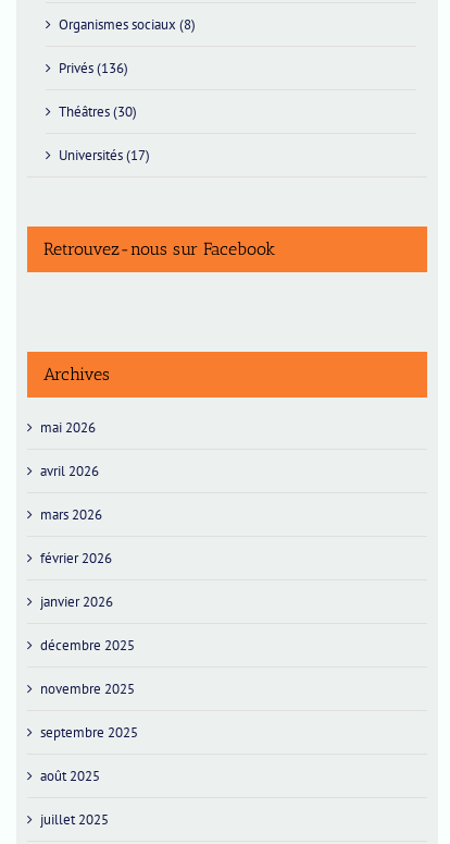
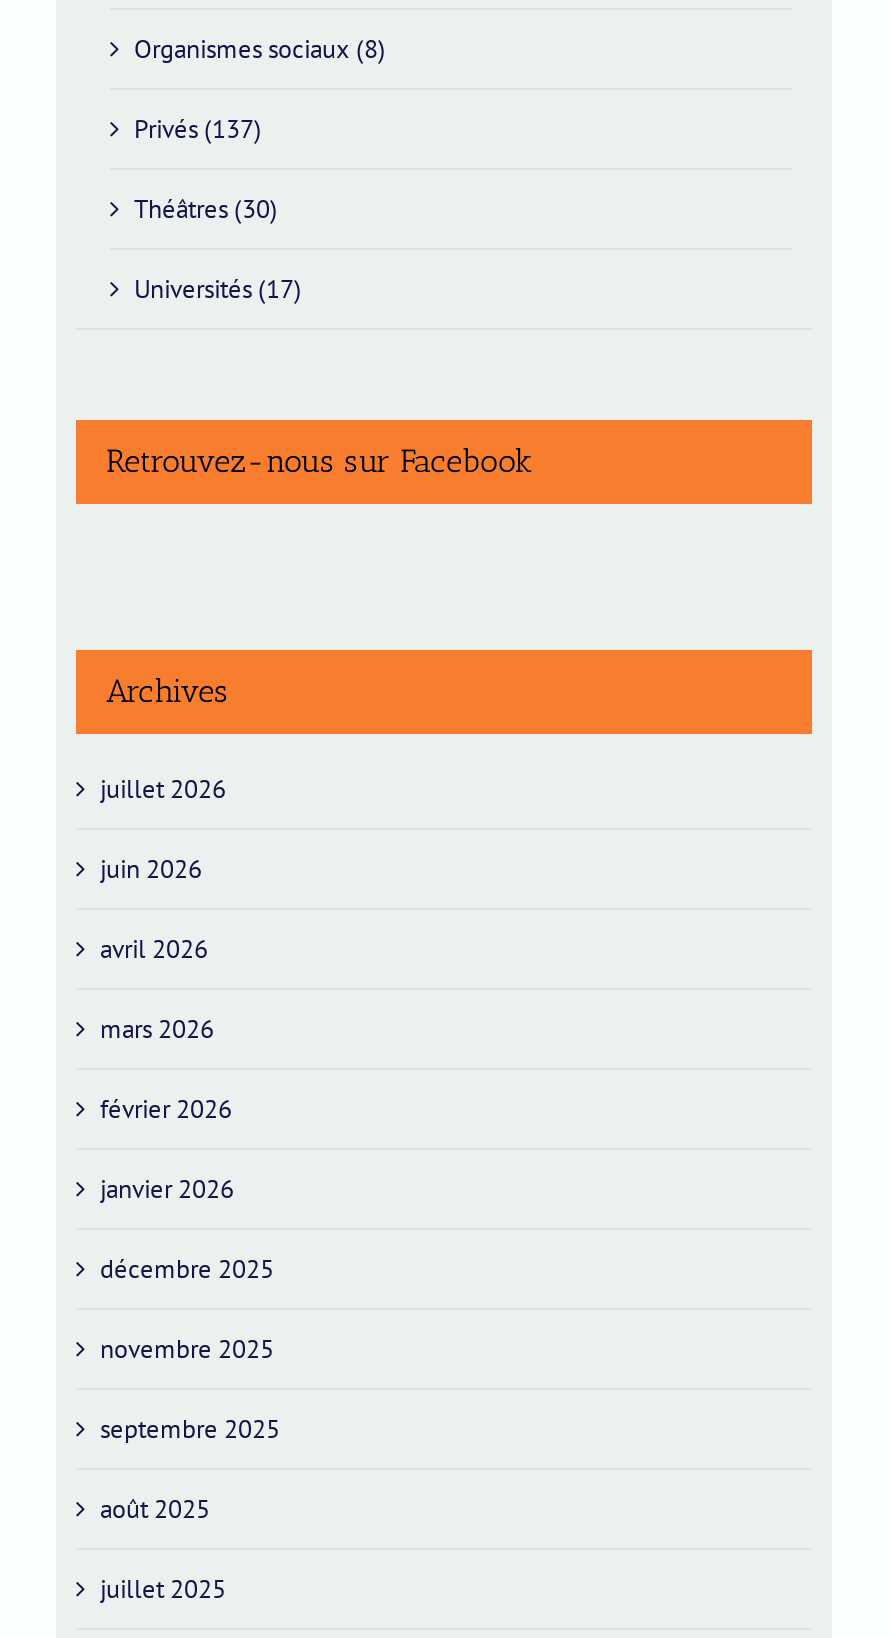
- Privés (136)
+ Privés (137)

- mai 2026
+ juillet 2026
+ juin 2026
